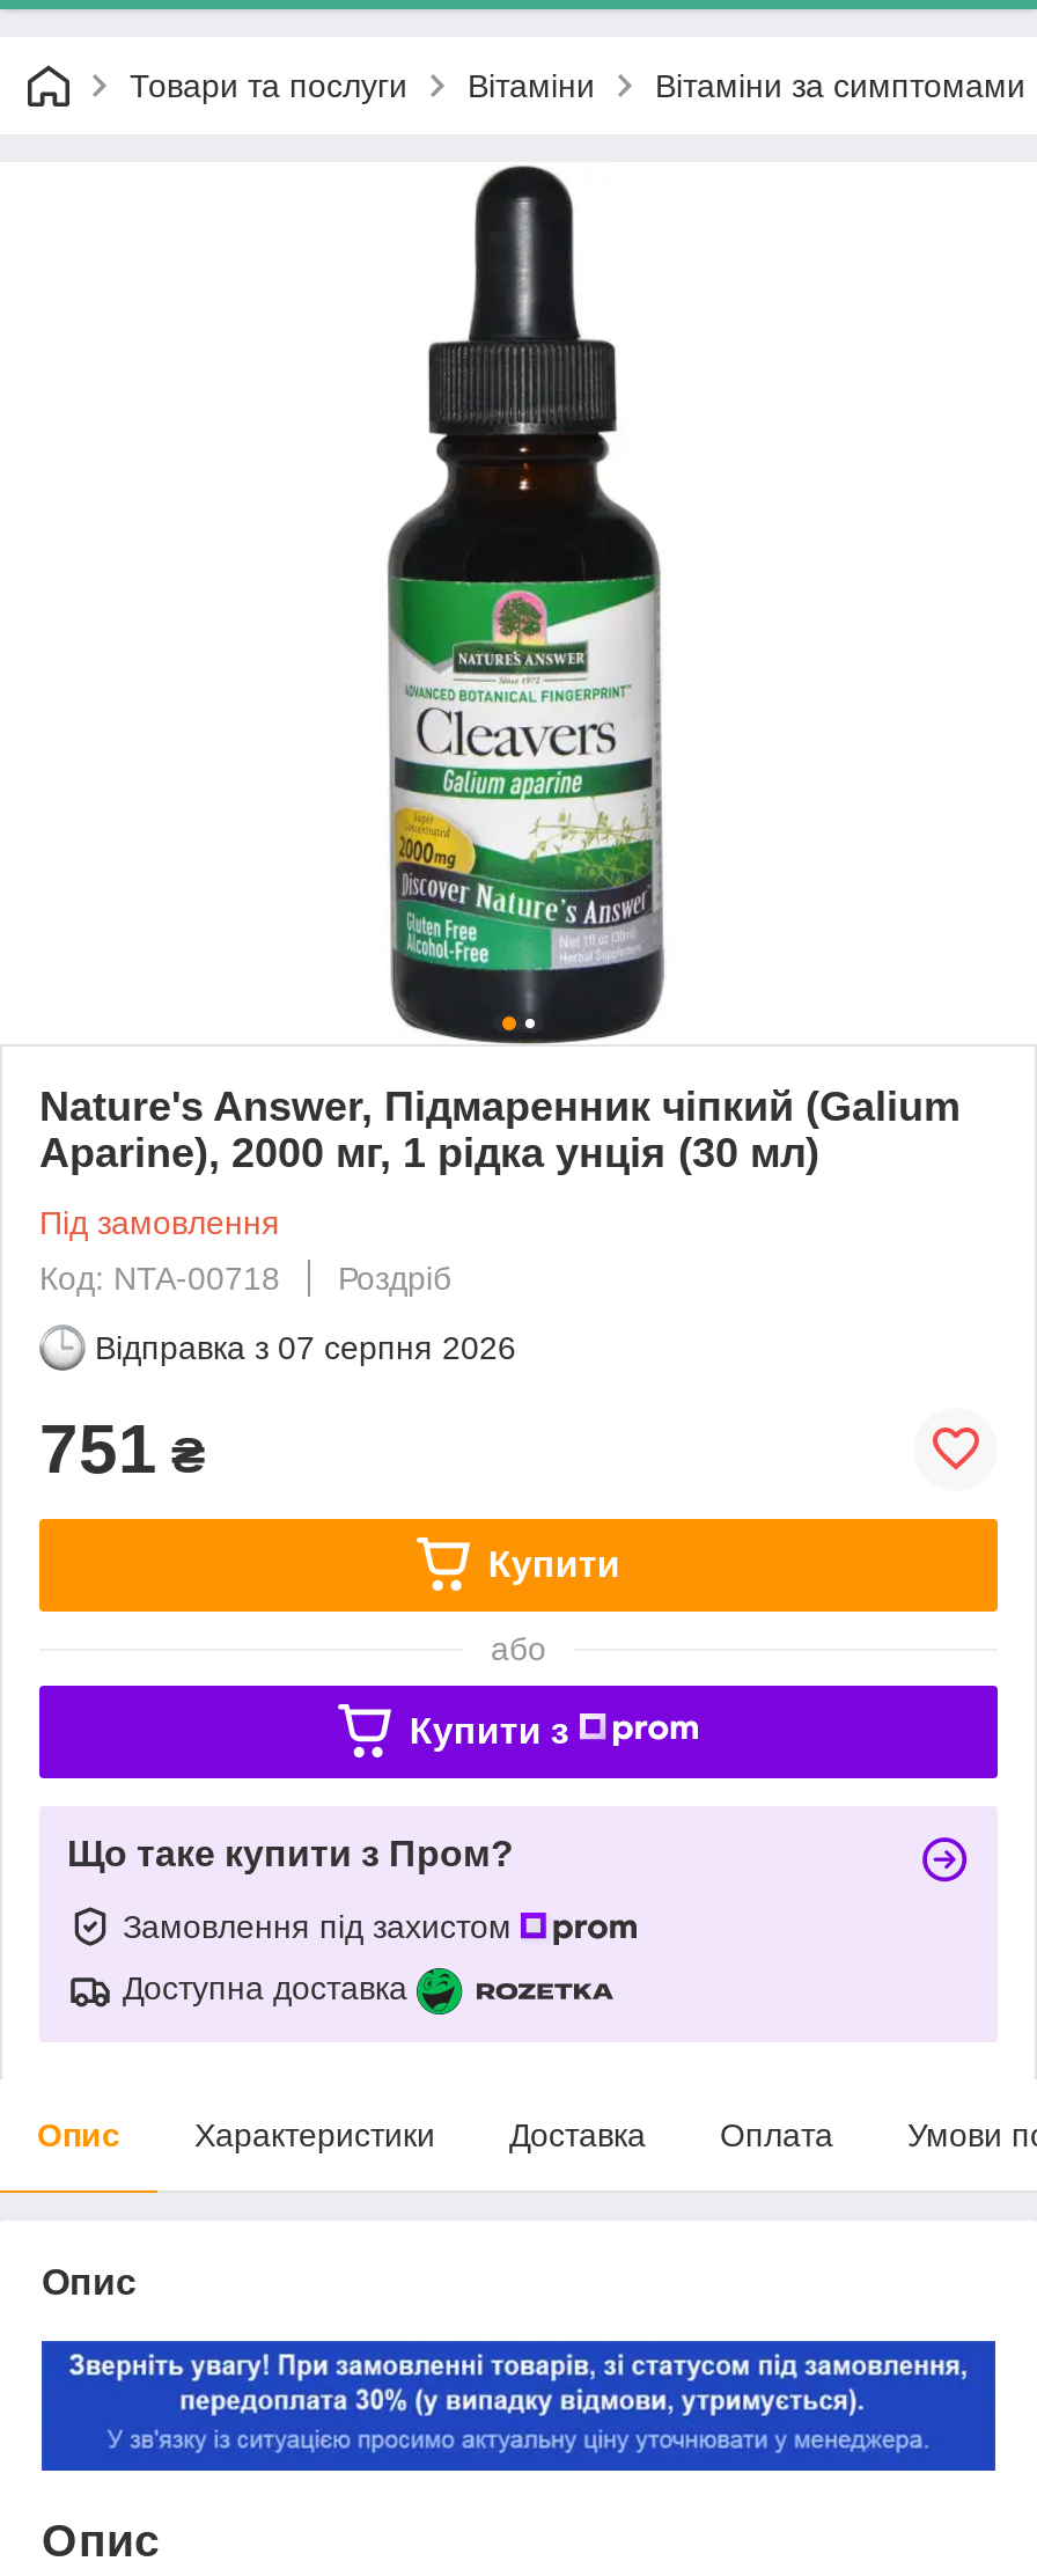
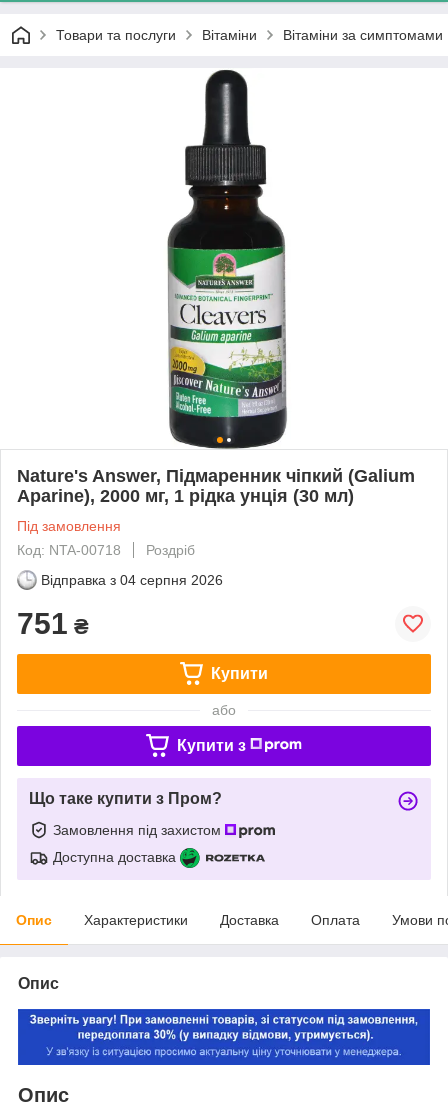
- Відправка з 07 серпня 2026
+ Відправка з 04 серпня 2026
